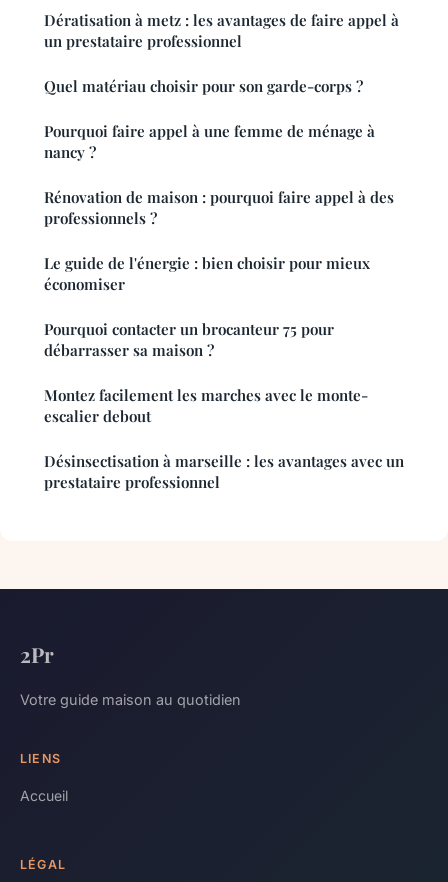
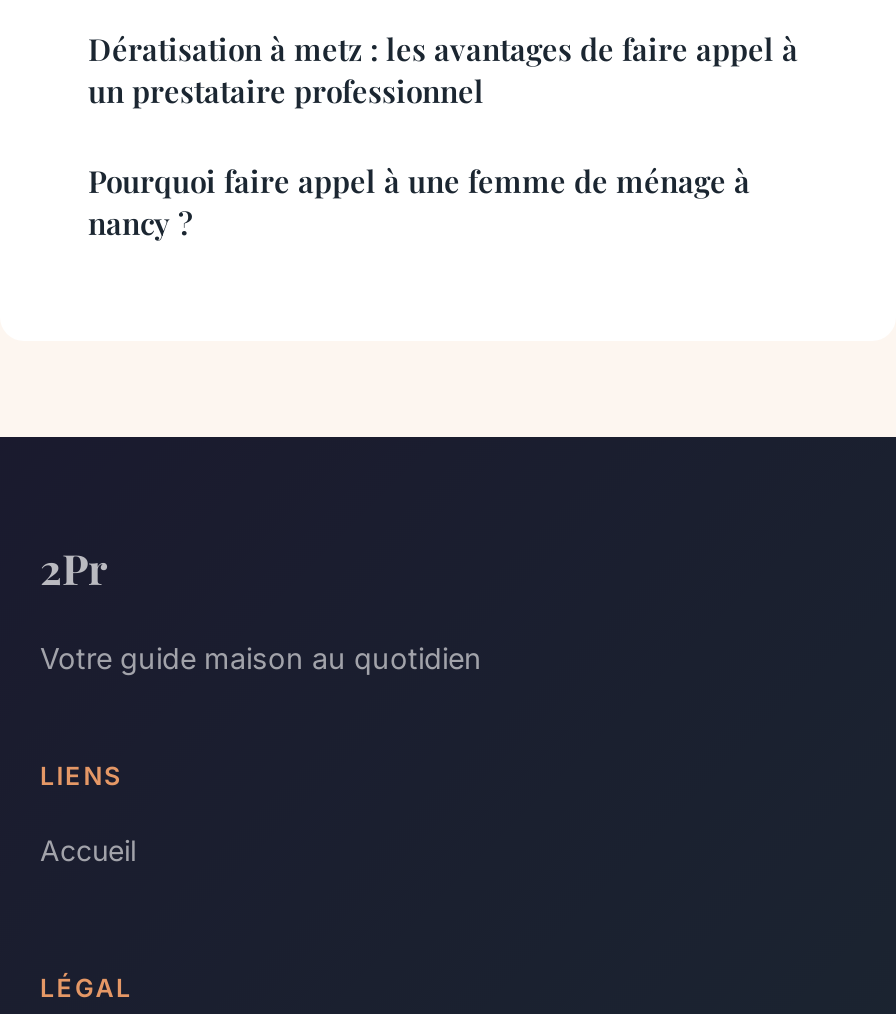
- Quel matériau choisir pour son garde-corps ?

- Rénovation de maison : pourquoi faire appel à des
- professionnels ?
- Le guide de l'énergie : bien choisir pour mieux
- économiser
- Pourquoi contacter un brocanteur 75 pour
- débarrasser sa maison ?
- Montez facilement les marches avec le monte-
- escalier debout
- Désinsectisation à marseille : les avantages avec un
- prestataire professionnel
